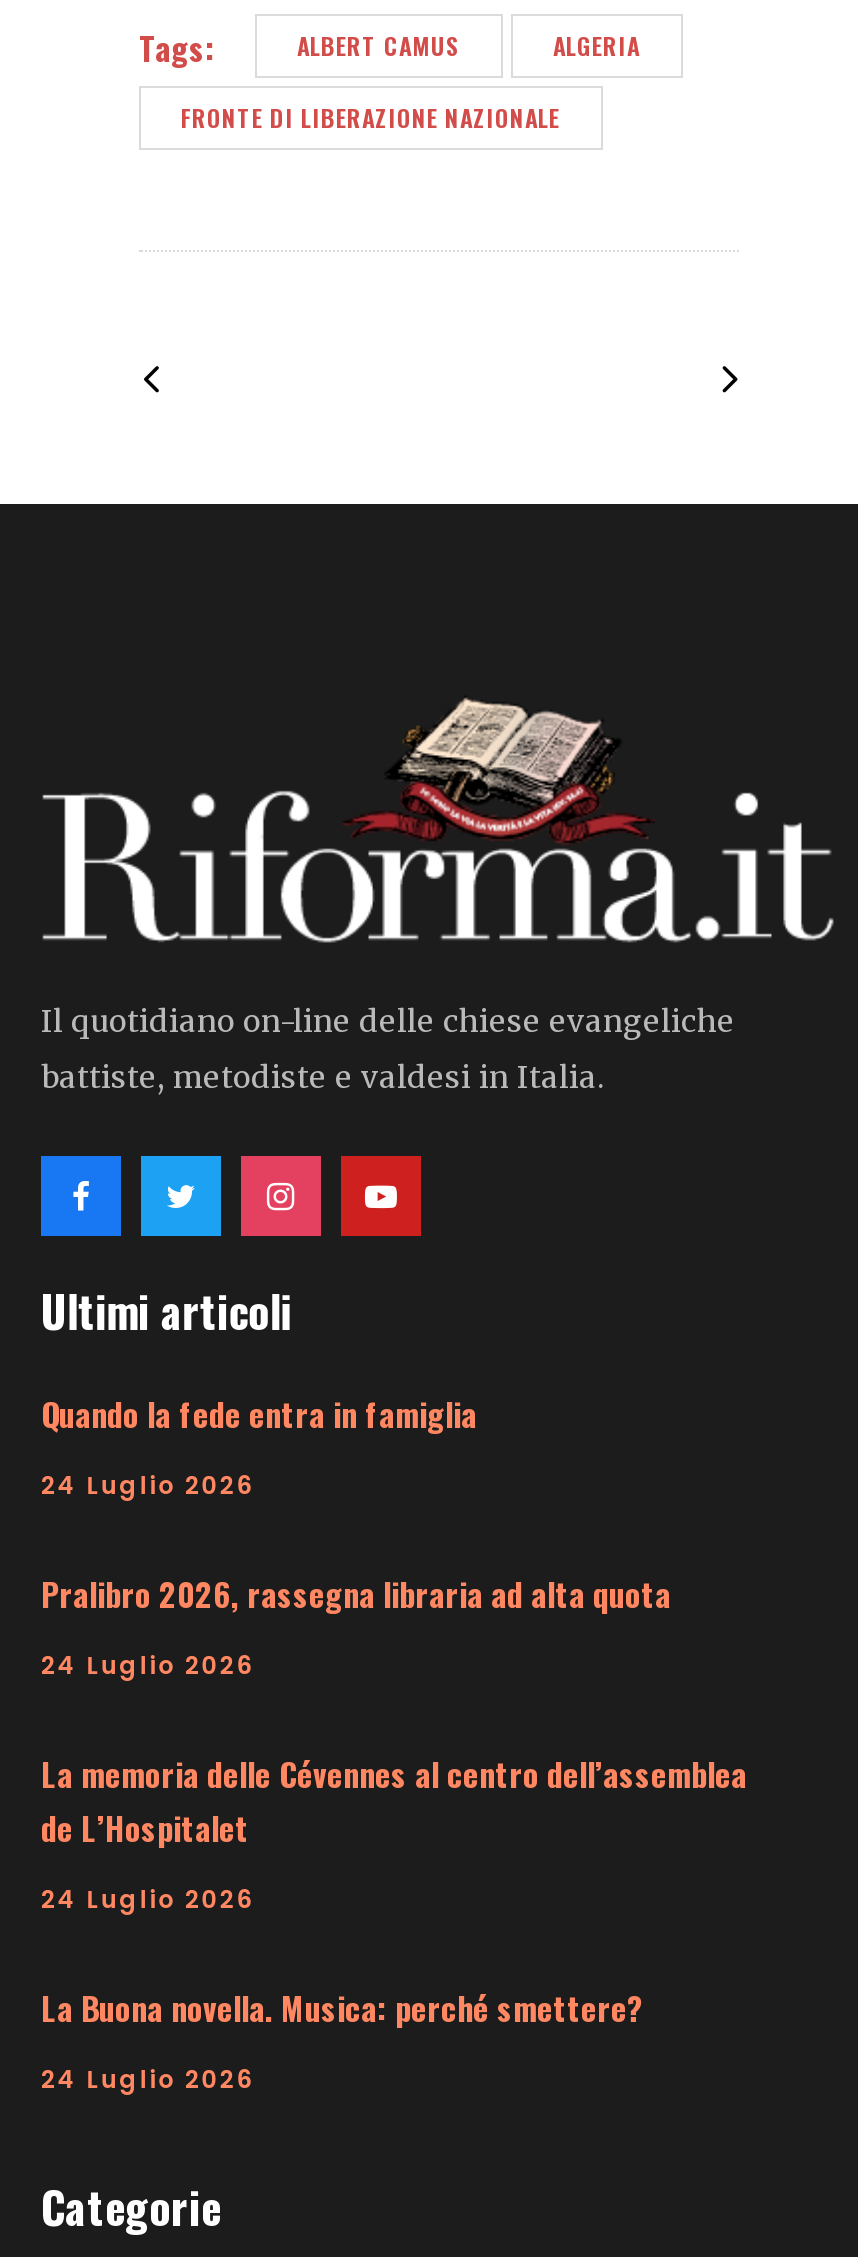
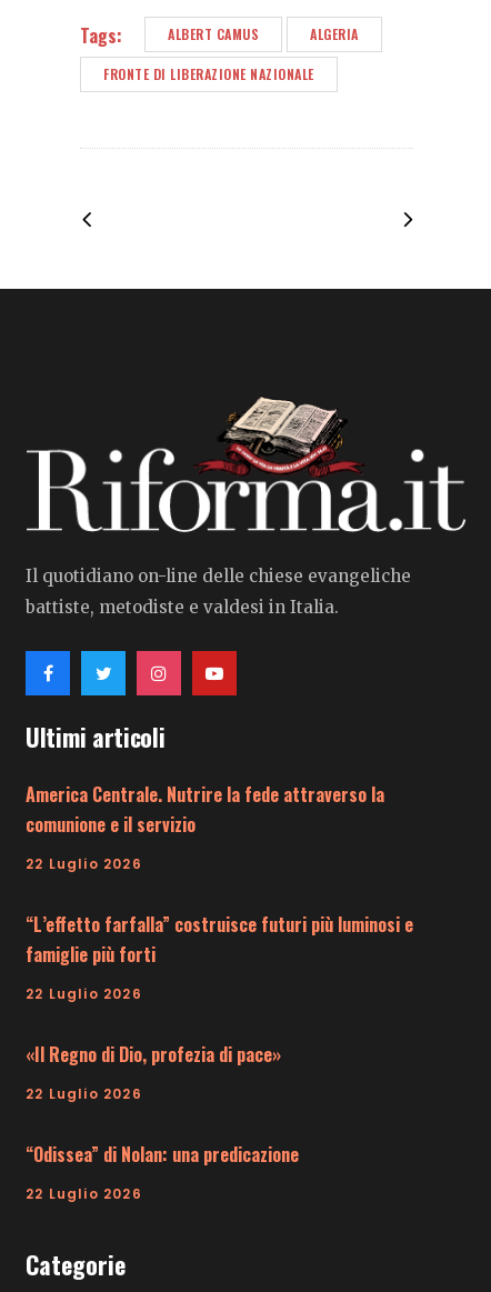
- Quando la fede entra in famiglia
+ America Centrale. Nutrire la fede attraverso la
+ comunione e il servizio

- 24 Luglio 2026
+ 22 Luglio 2026

- Pralibro 2026, rassegna libraria ad alta quota
+ “L’effetto farfalla” costruisce futuri più luminosi e
+ famiglie più forti

- 24 Luglio 2026
+ 22 Luglio 2026

- La memoria delle Cévennes al centro dell’assemblea
- de L’Hospitalet
+ «Il Regno di Dio, profezia di pace»

- 24 Luglio 2026
+ 22 Luglio 2026

- La Buona novella. Musica: perché smettere?
+ “Odissea” di Nolan: una predicazione

- 24 Luglio 2026
+ 22 Luglio 2026
